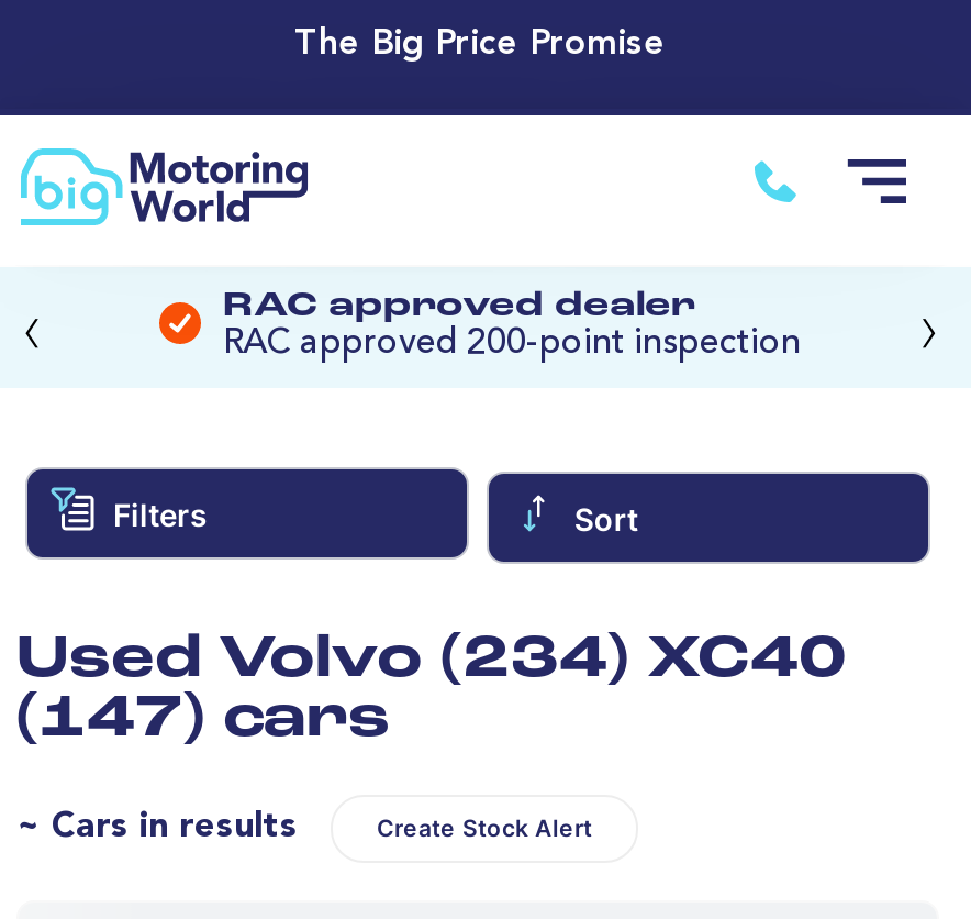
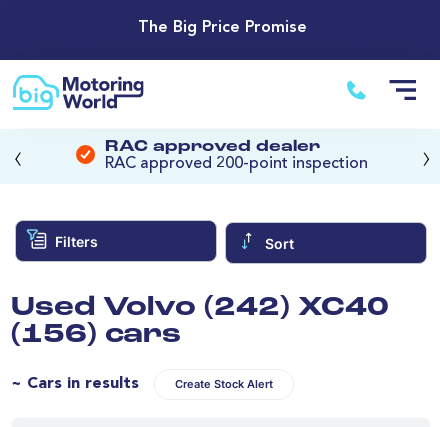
- Used Volvo (234) XC40
+ Used Volvo (242) XC40

- (147) cars
+ (156) cars
